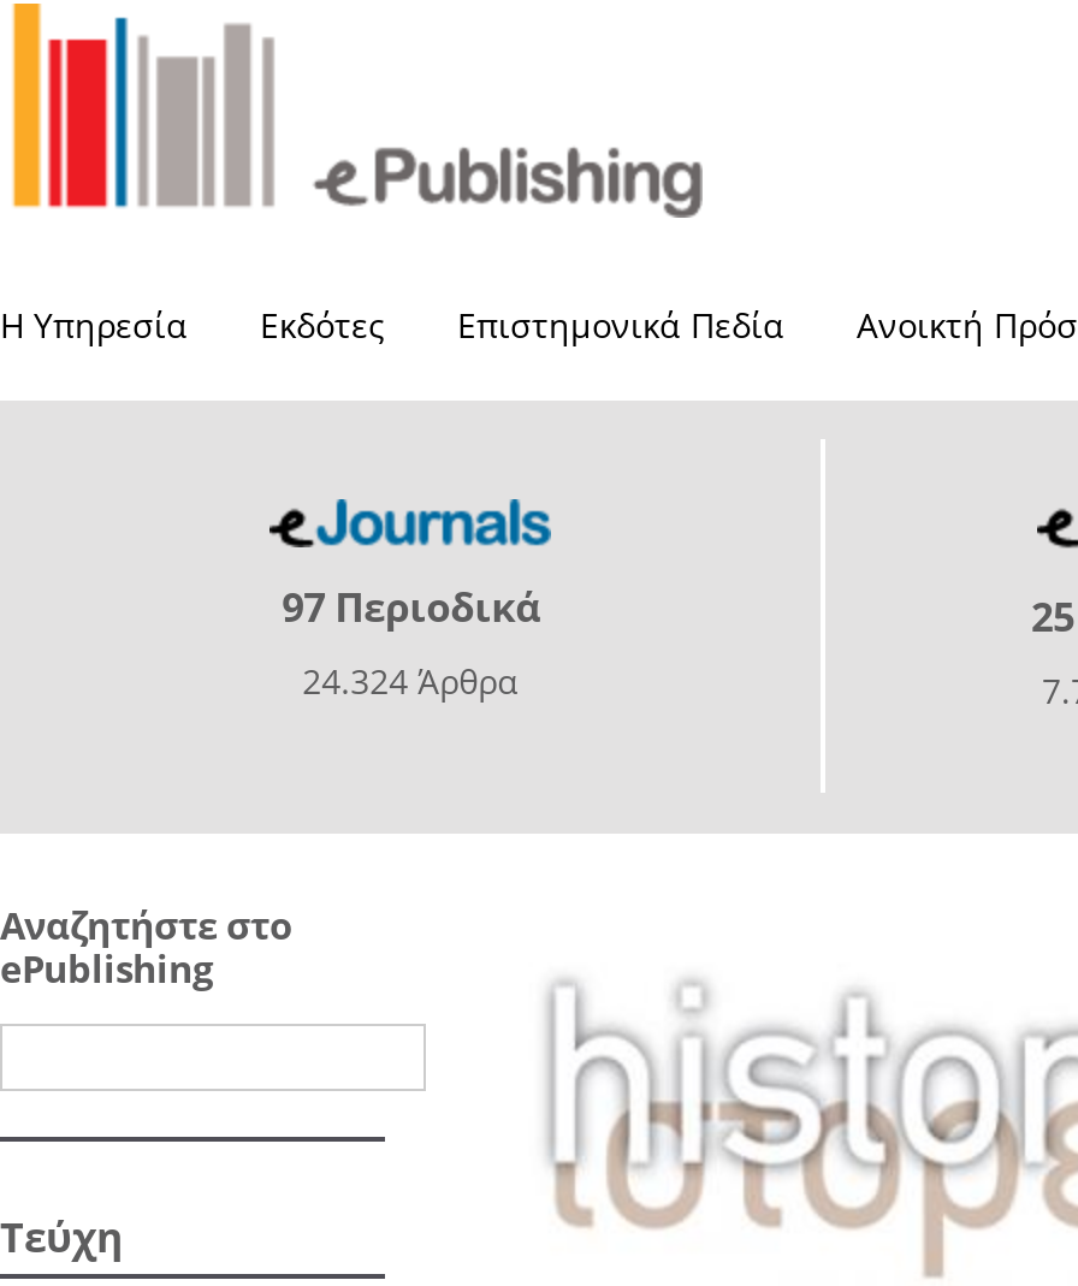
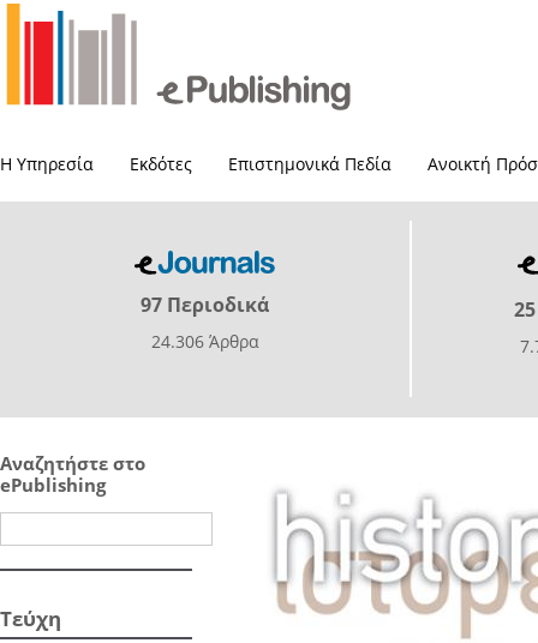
- 24.324 Άρθρα
+ 24.306 Άρθρα
